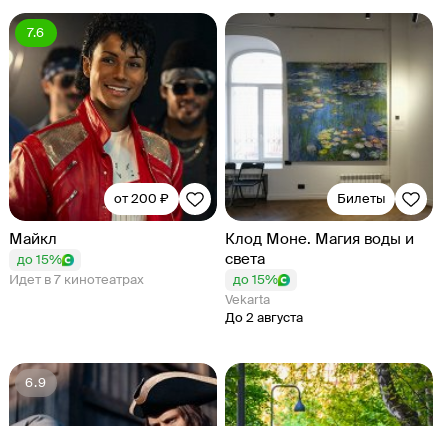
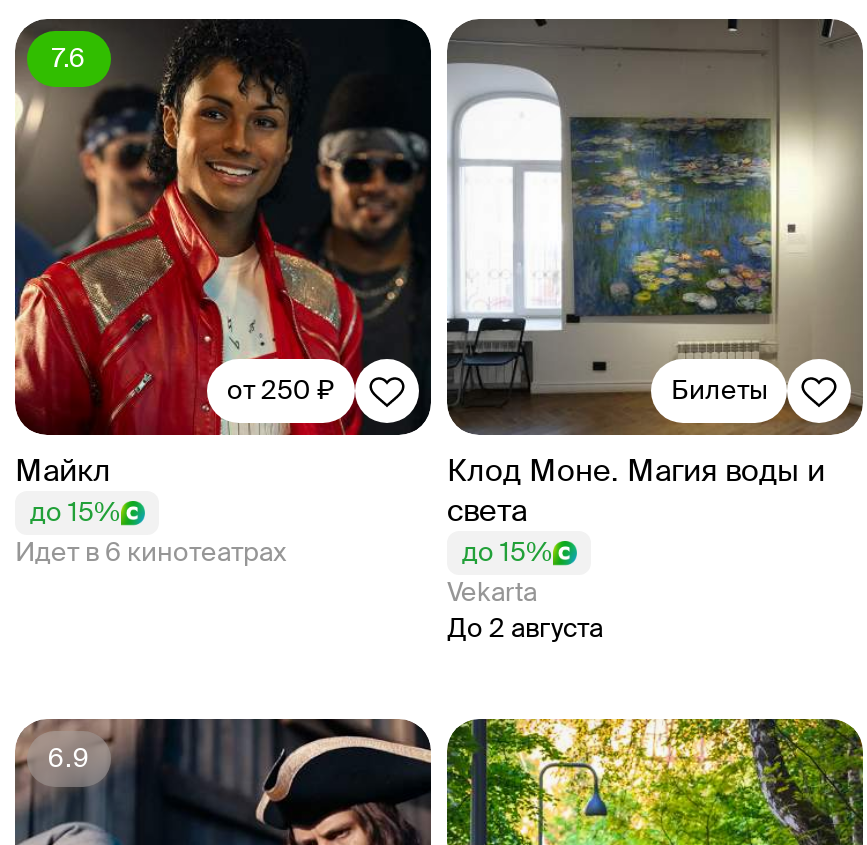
- от 200 ₽
+ от 250 ₽

- Идет в 7 кинотеатрах
+ Идет в 6 кинотеатрах
